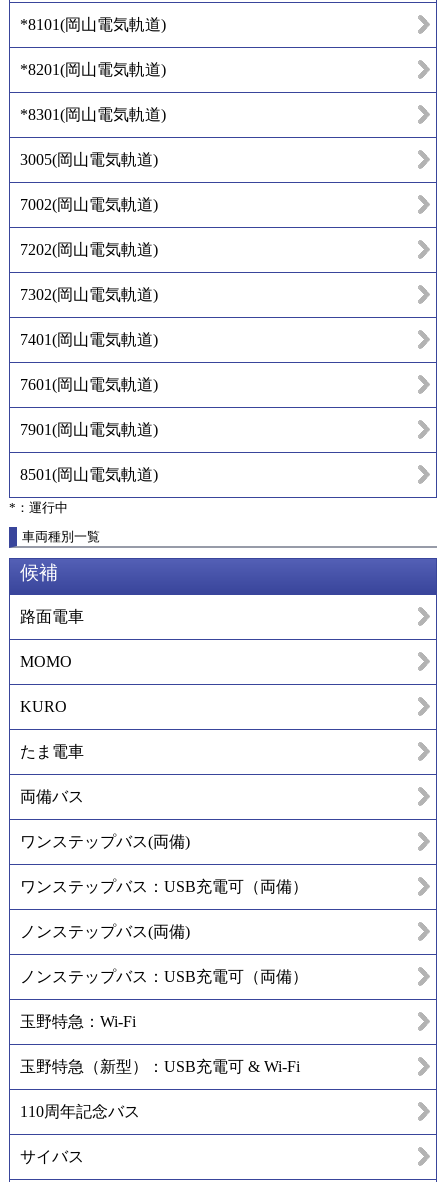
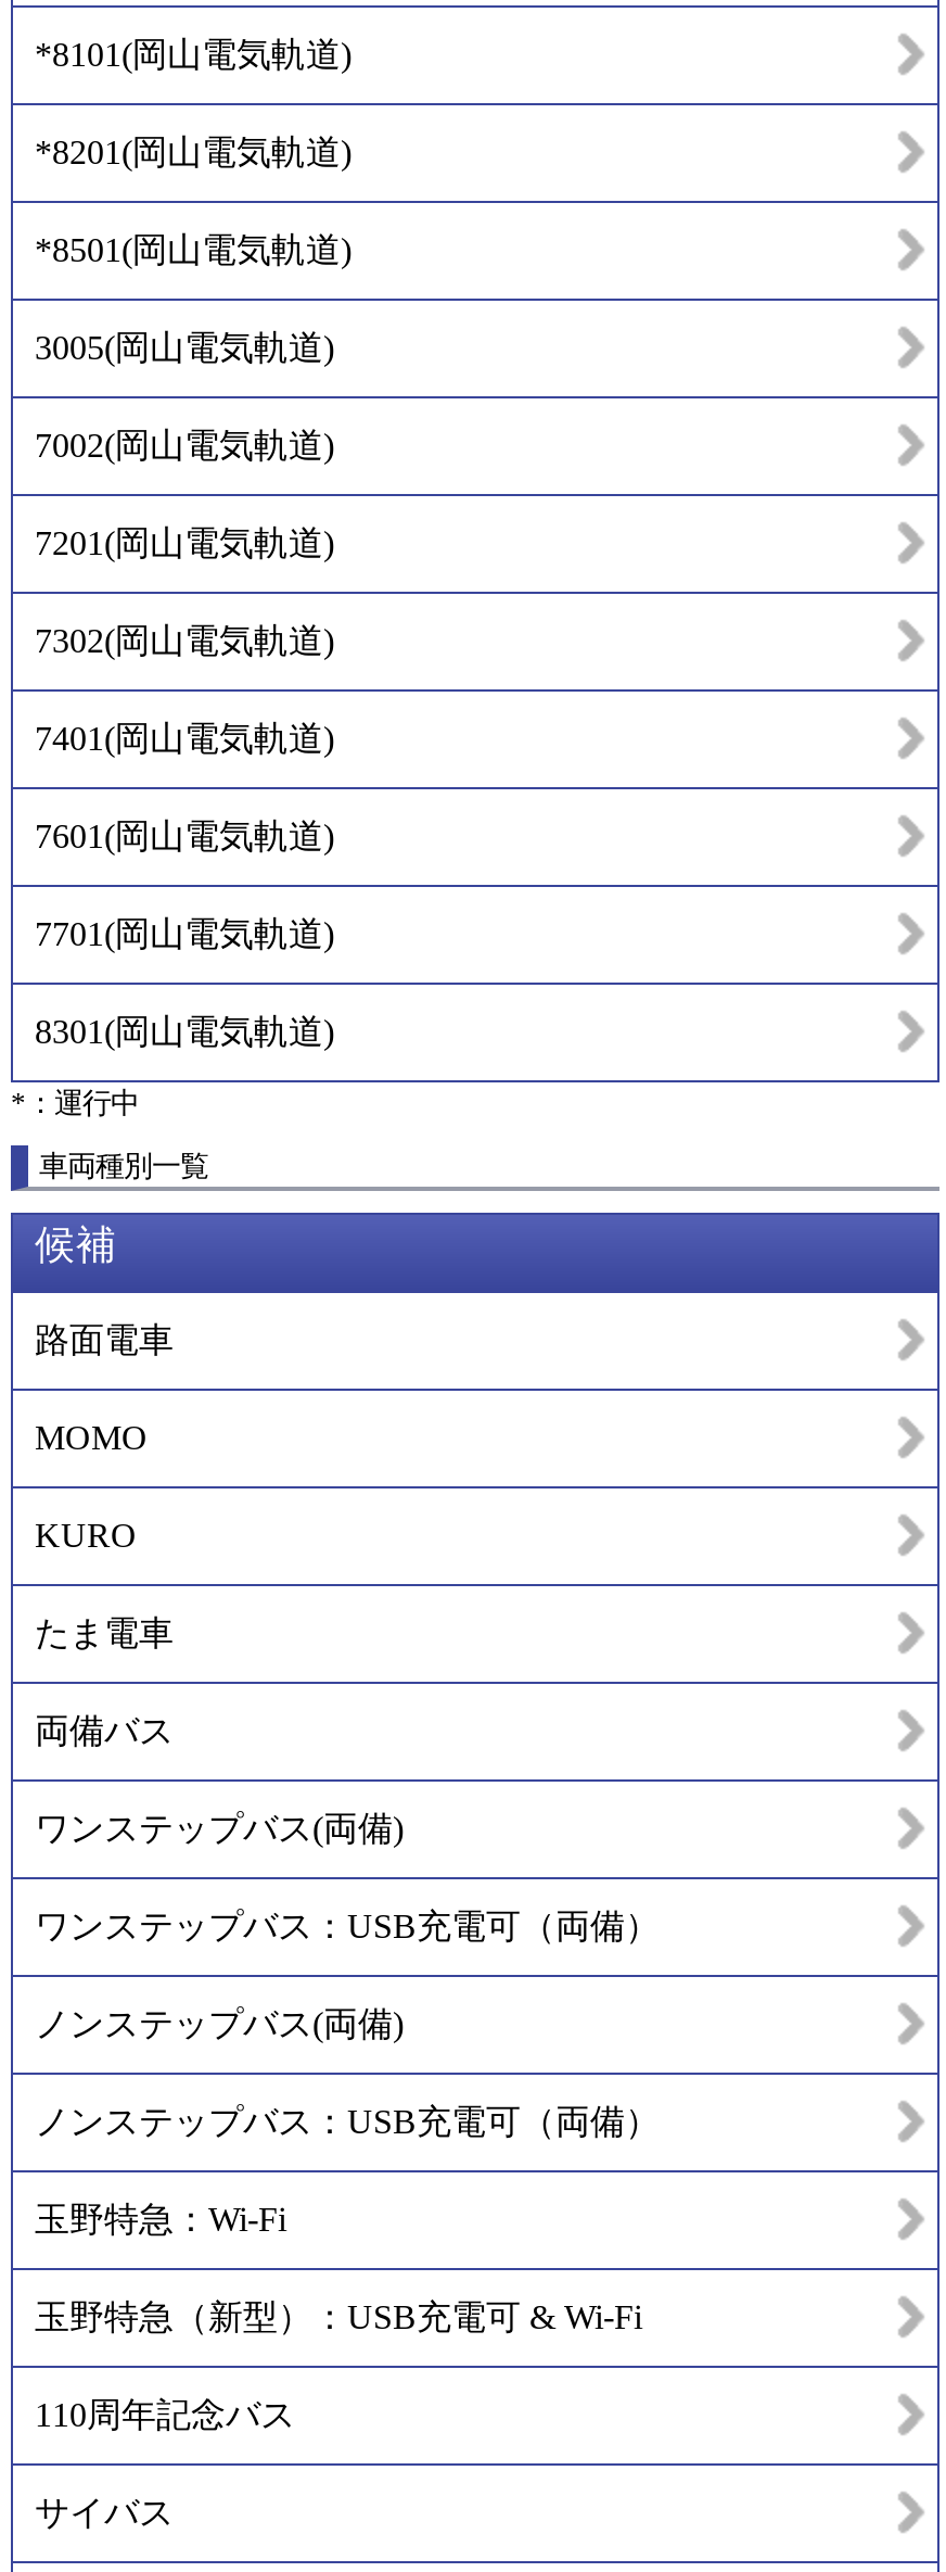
- *8301 (岡山電気軌道)
+ *8501 (岡山電気軌道)

- 7202 (岡山電気軌道)
+ 7201 (岡山電気軌道)

- 7901 (岡山電気軌道)
+ 7701 (岡山電気軌道)

- 8501 (岡山電気軌道)
+ 8301 (岡山電気軌道)
